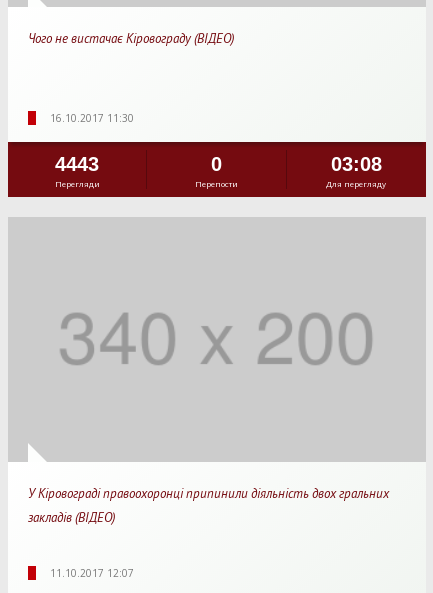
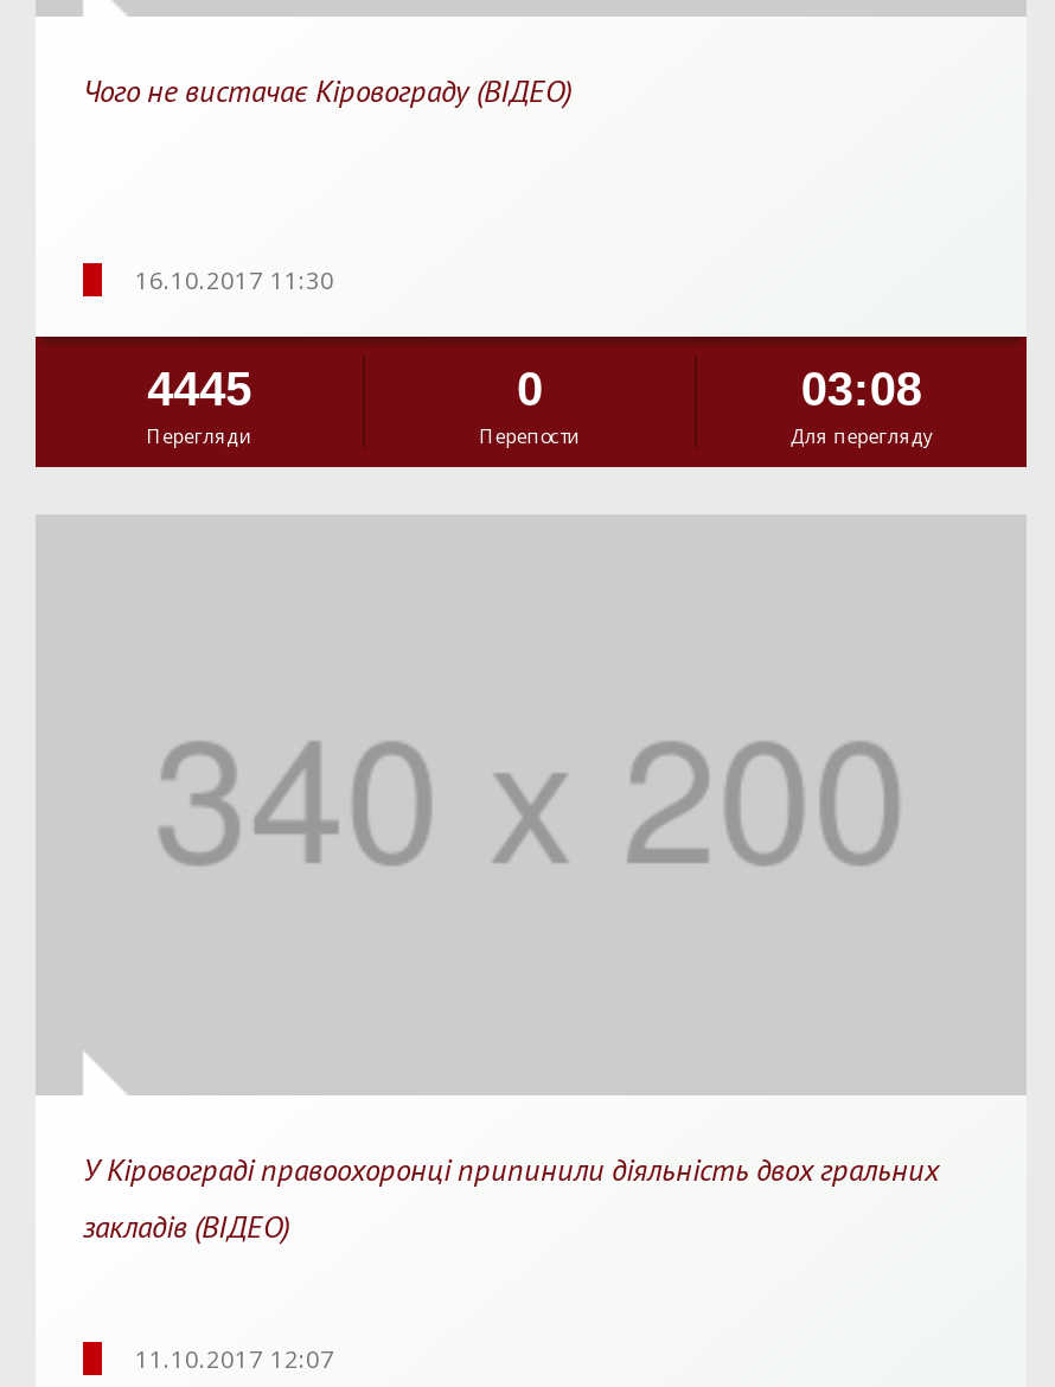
- 4443
+ 4445
